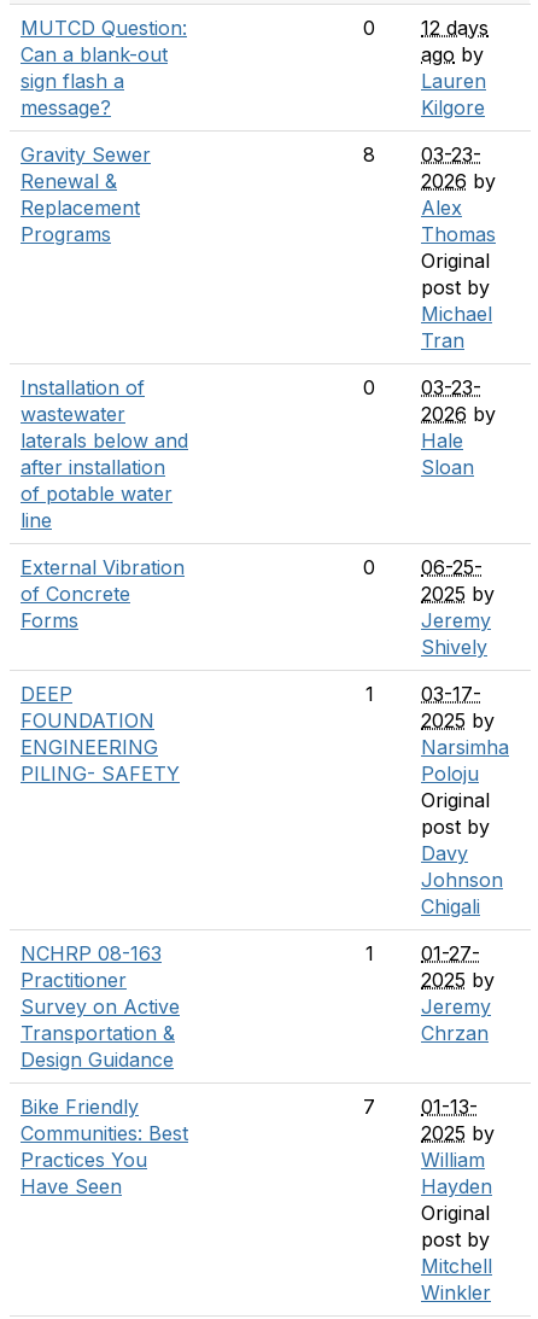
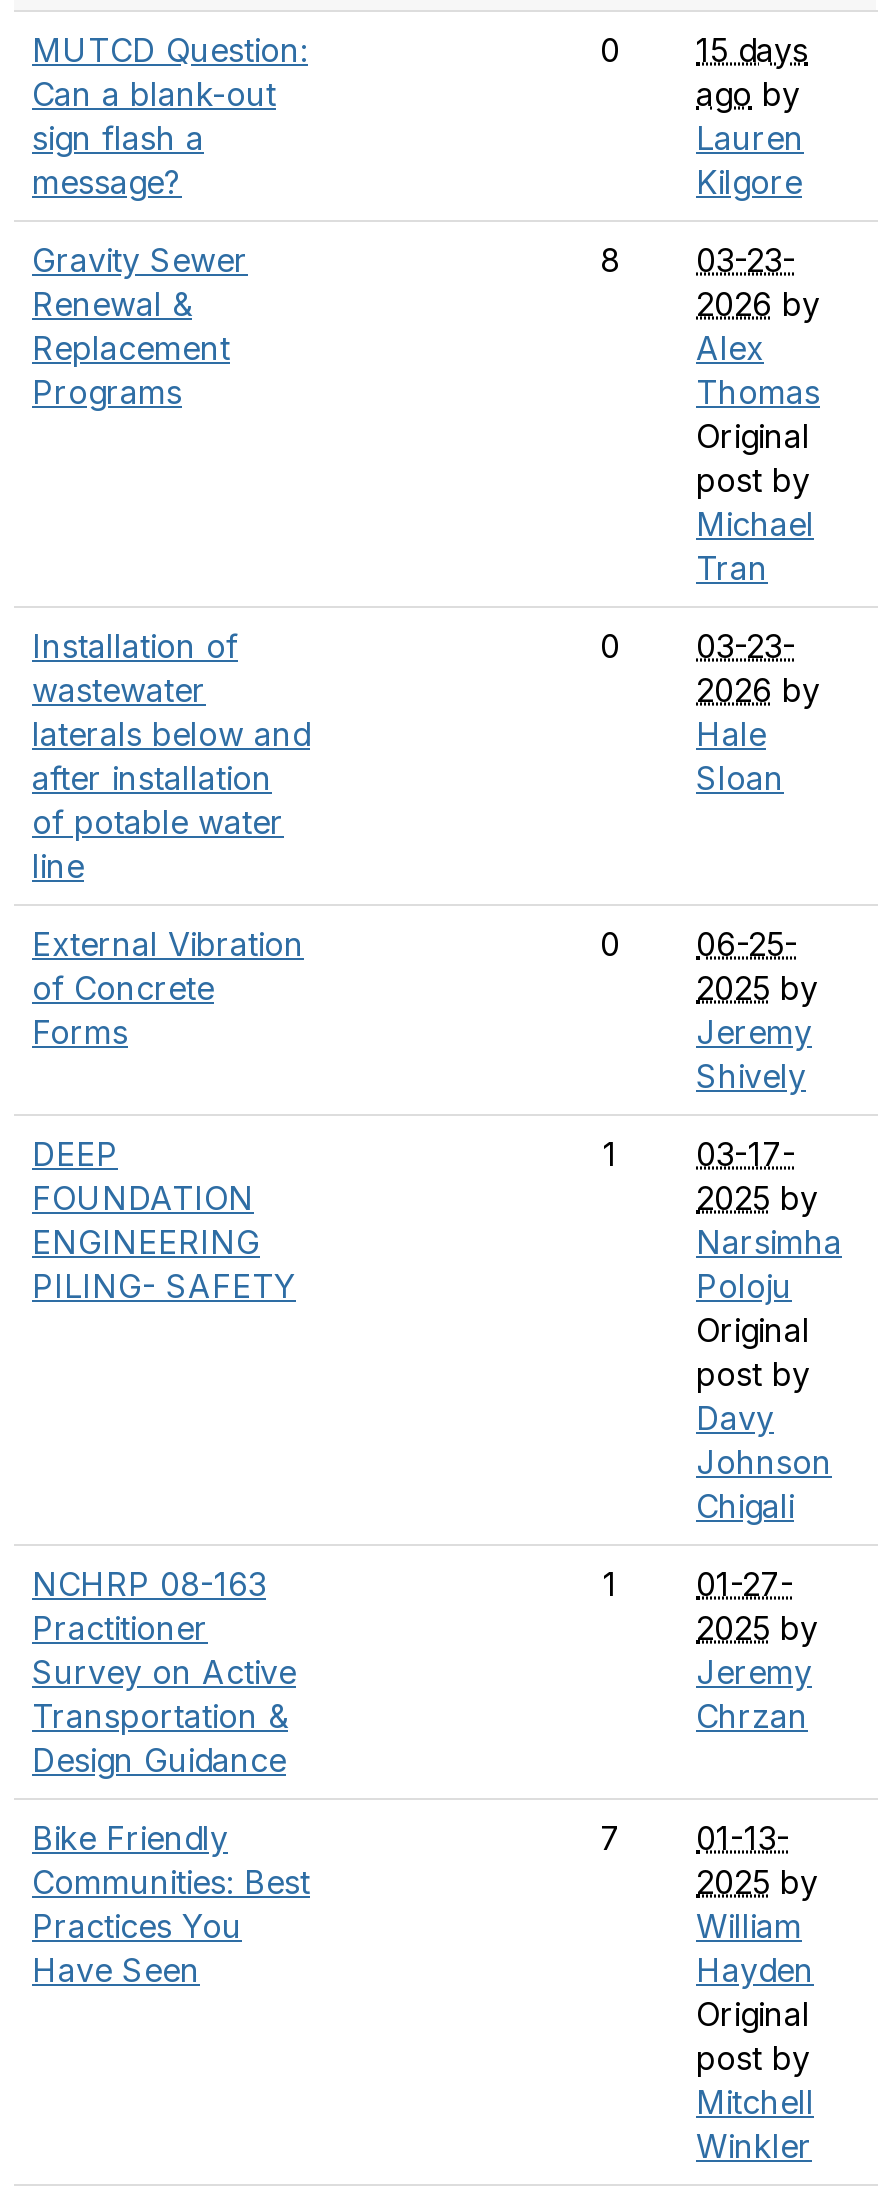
- 0 12 days
+ 0 15 days
